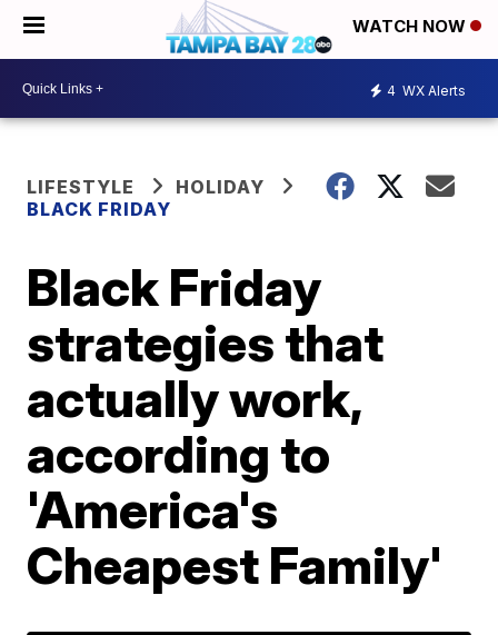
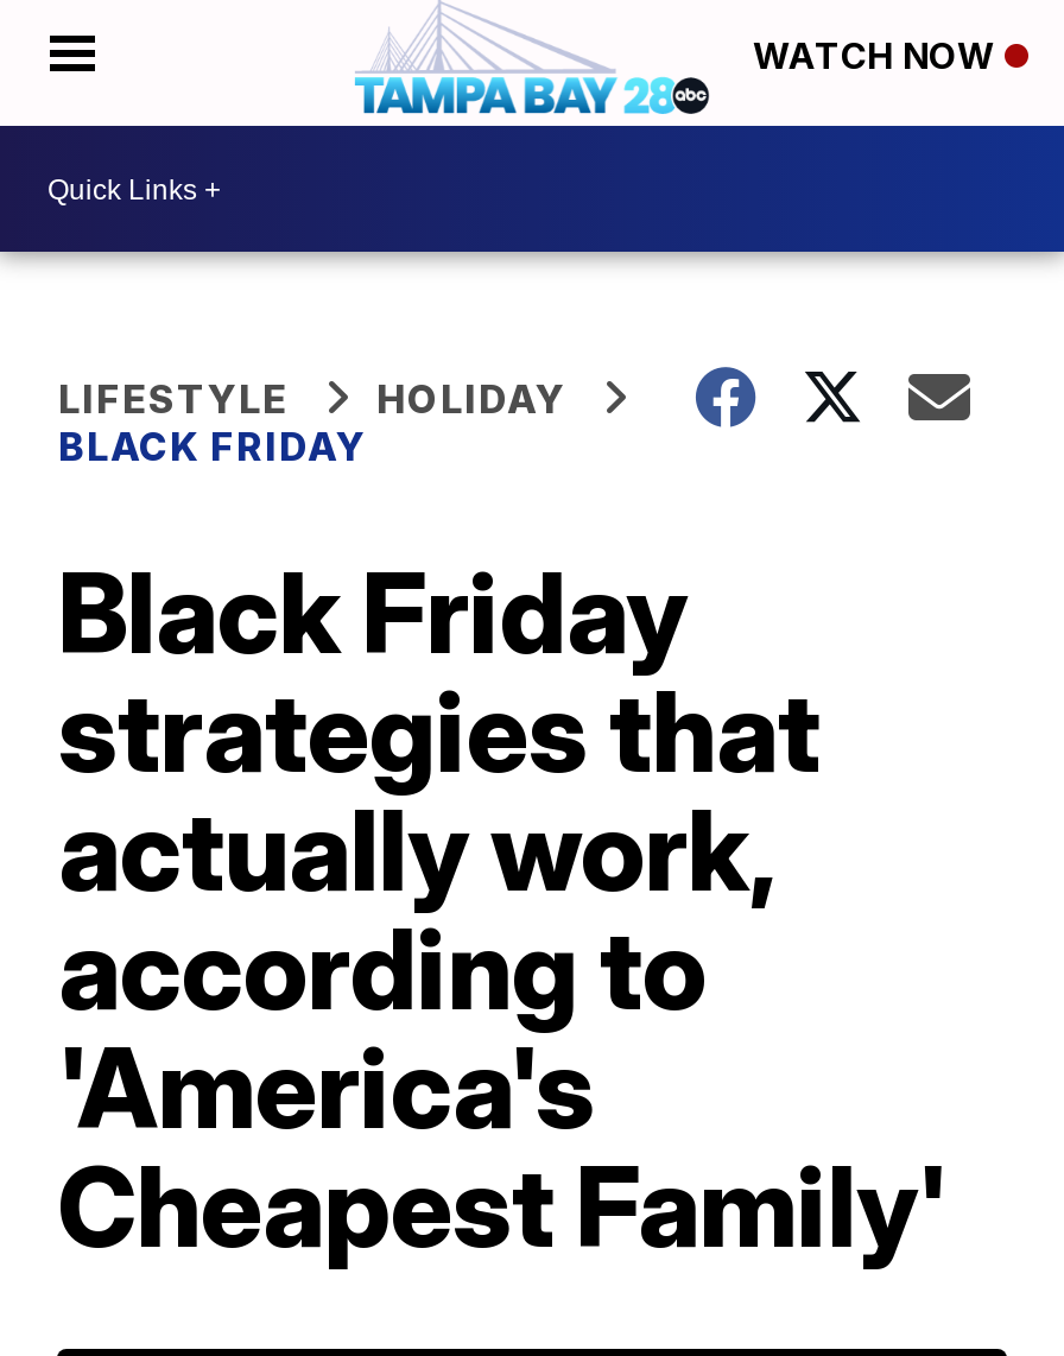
- 4 WX Alerts
